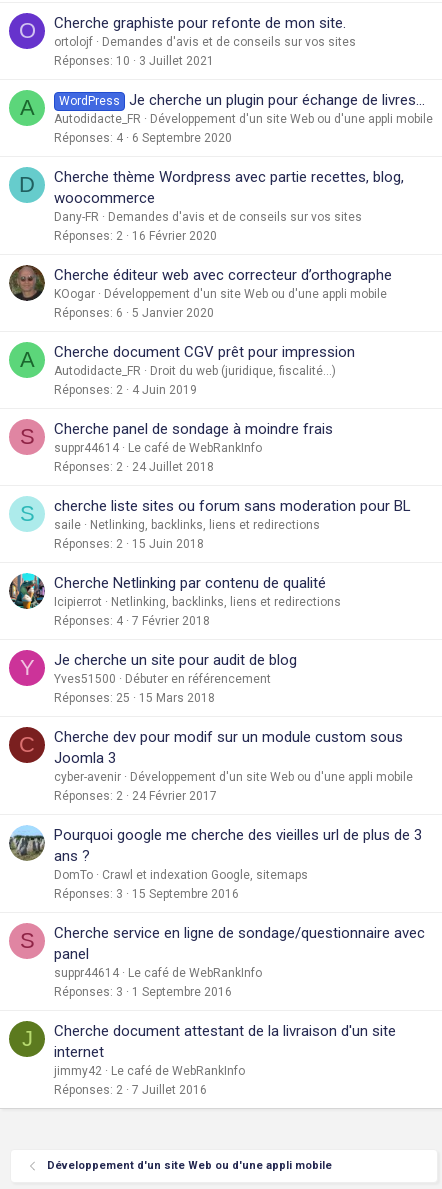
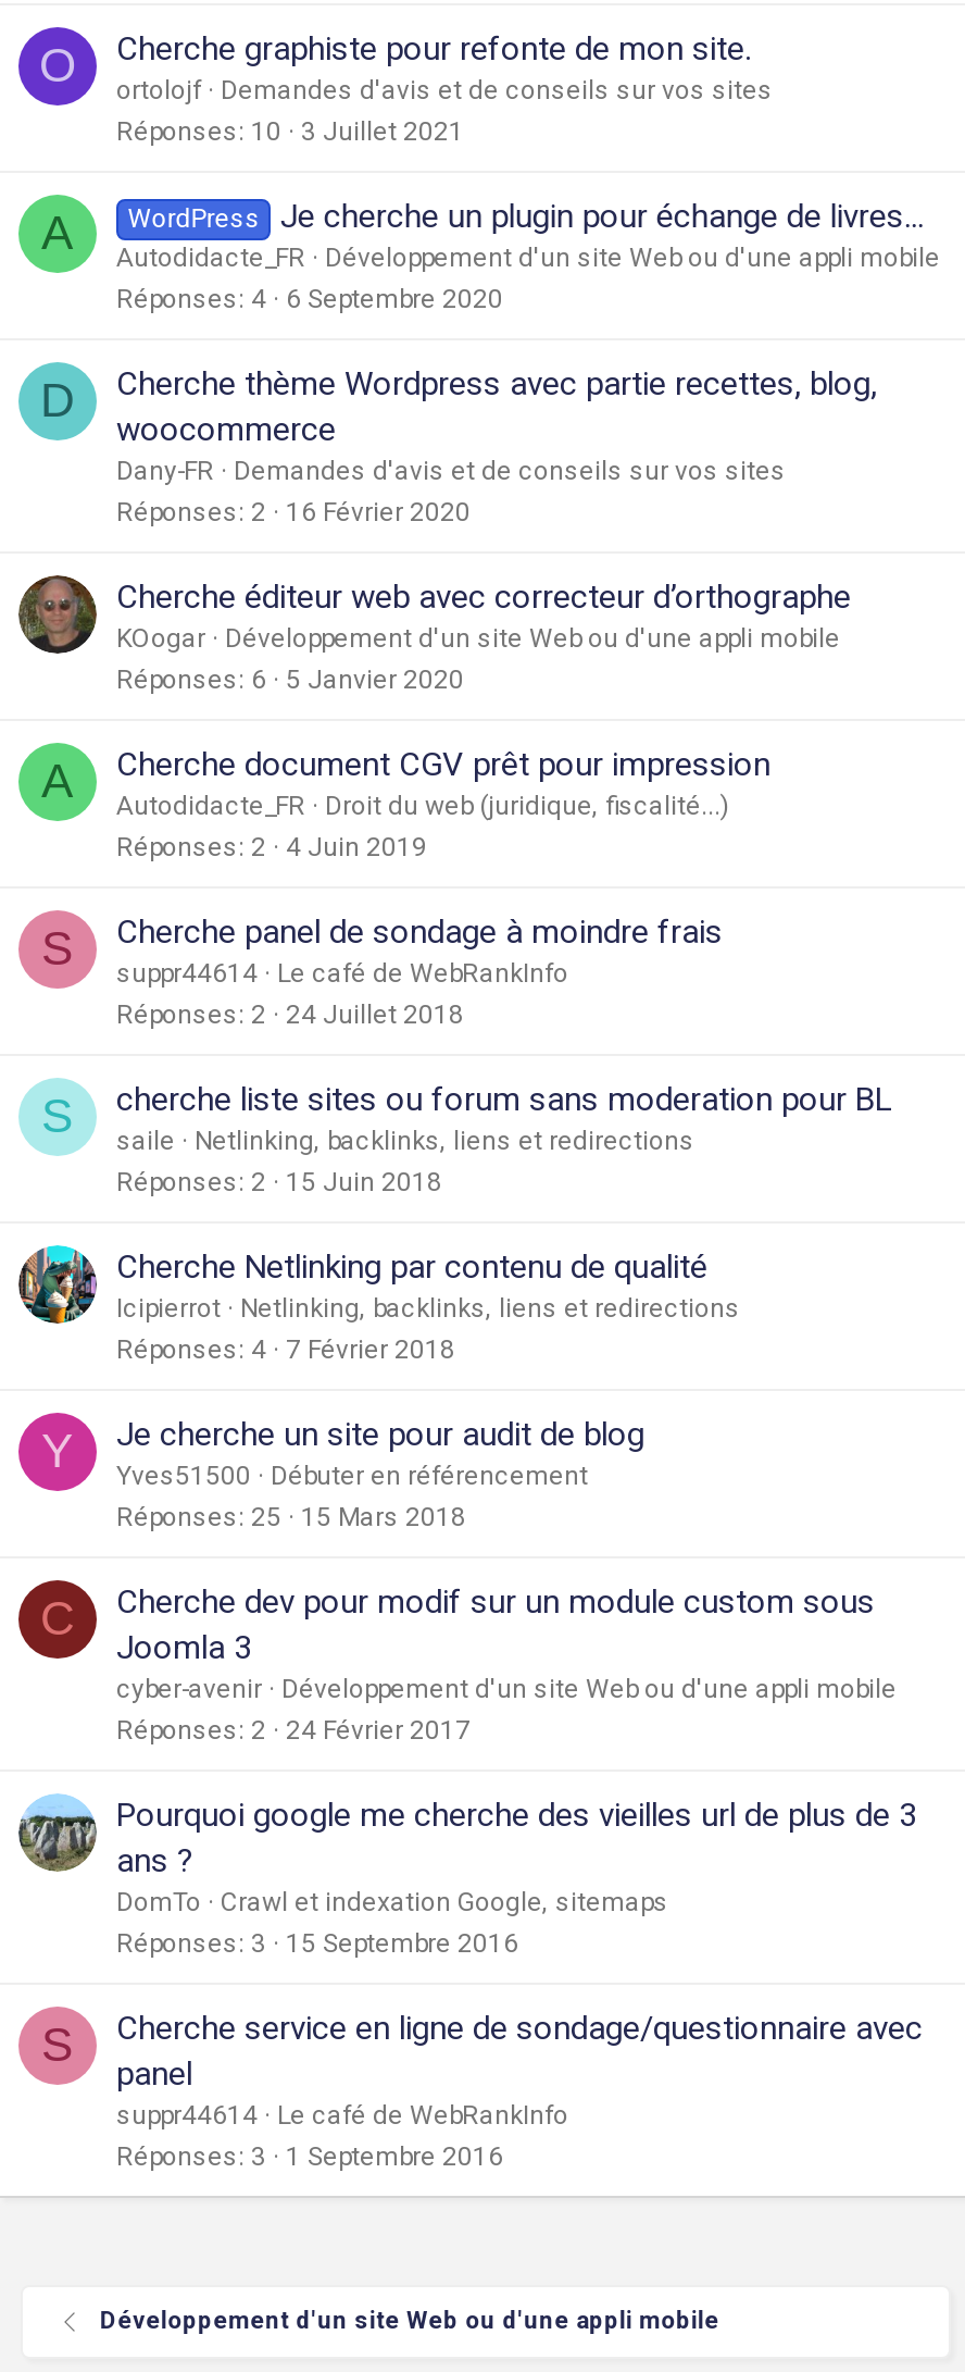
- J
- Cherche document attestant de la livraison d'un site
- internet
- jimmy42
- Le café de WebRankInfo
- Réponses 2
- 7 Juillet 2016
